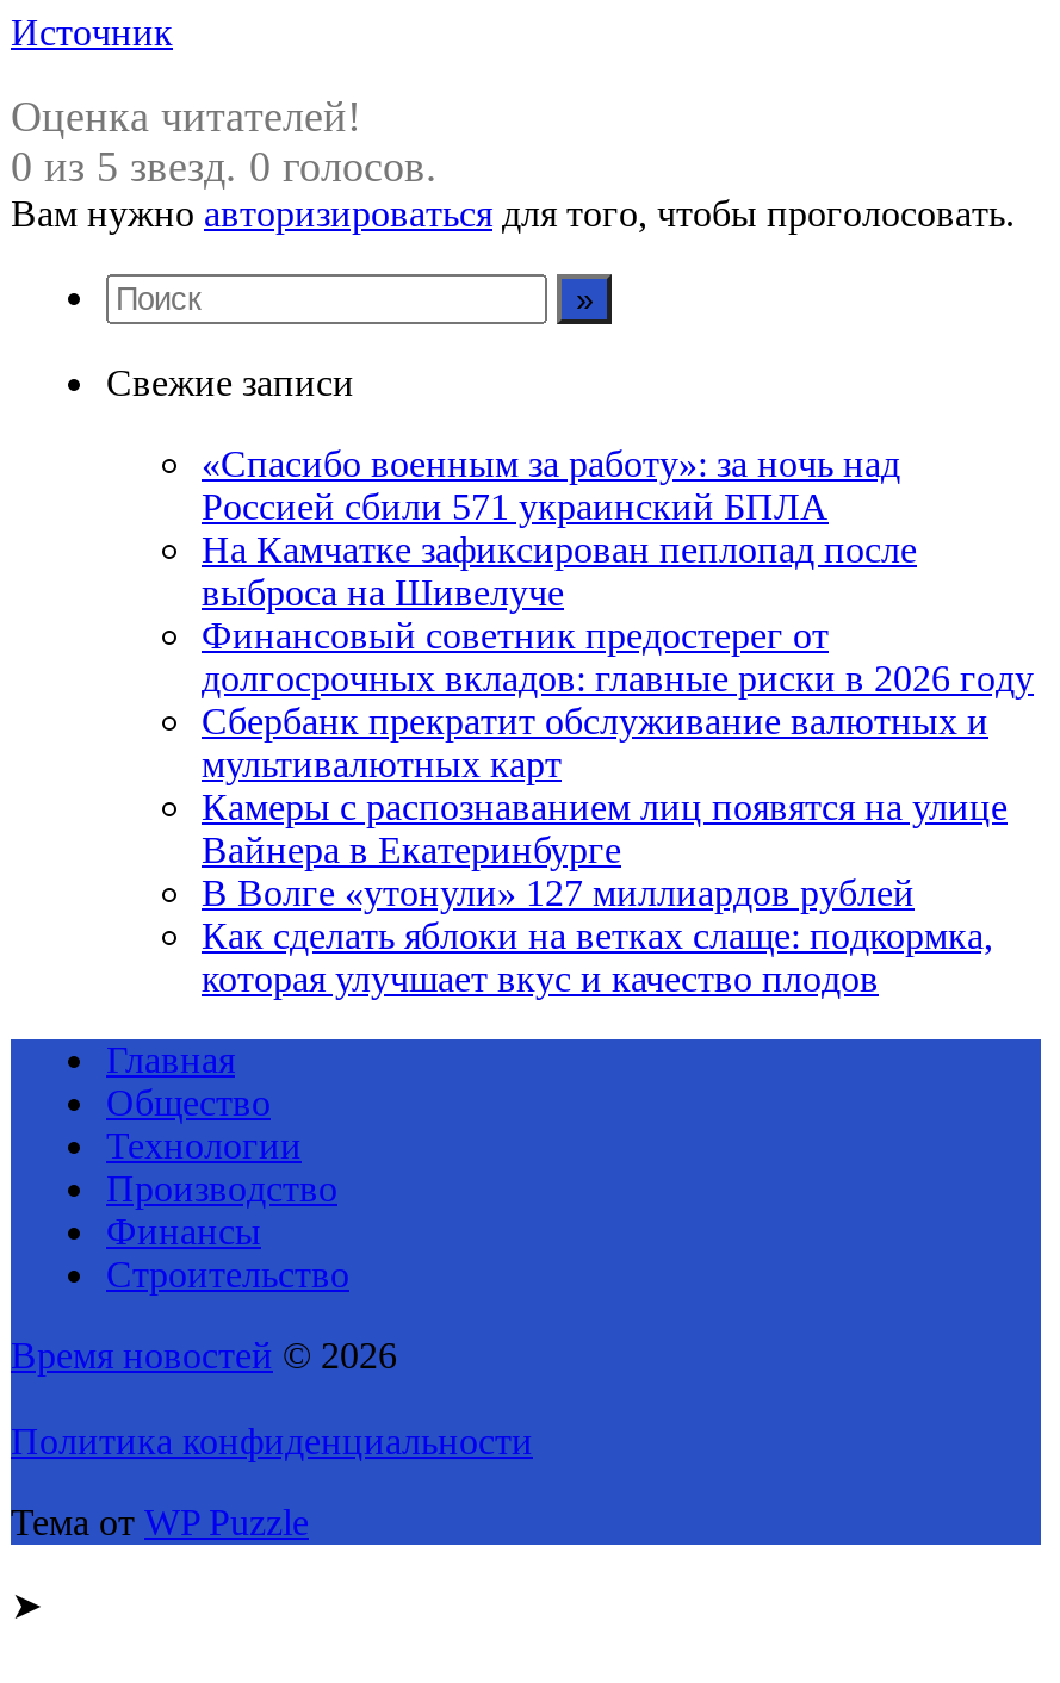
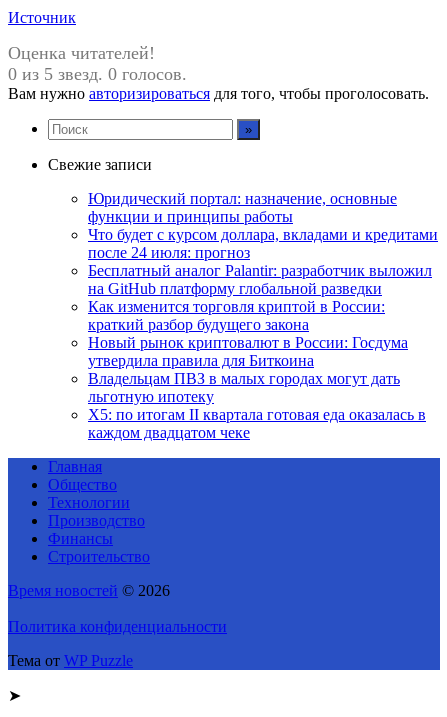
- «Спасибо военным за работу»: за ночь над
- Россией сбили 571 украинский БПЛА
- На Камчатке зафиксирован пеплопад после
- выброса на Шивелуче
- Финансовый советник предостерег от
- долгосрочных вкладов: главные риски в 2026 году
- Сбербанк прекратит обслуживание валютных и
- мультивалютных карт
- Камеры с распознаванием лиц появятся на улице
- Вайнера в Екатеринбурге
- В Волге «утонули» 127 миллиардов рублей
- Как сделать яблоки на ветках слаще: подкормка,
- которая улучшает вкус и качество плодов
+ Юридический портал: назначение, основные
+ функции и принципы работы
+ Что будет с курсом доллара, вкладами и кредитами
+ после 24 июля: прогноз
+ Бесплатный аналог Palantir: разработчик выложил
+ на GitHub платформу глобальной разведки
+ Как изменится торговля криптой в России:
+ краткий разбор будущего закона
+ Новый рынок криптовалют в России: Госдума
+ утвердила правила для Биткоина
+ Владельцам ПВЗ в малых городах могут дать
+ льготную ипотеку
+ X5: по итогам II квартала готовая еда оказалась в
+ каждом двадцатом чеке
